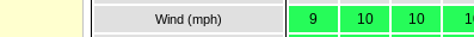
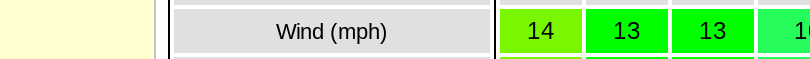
- 9
+ 14

- 10
+ 13

- 10
+ 13
